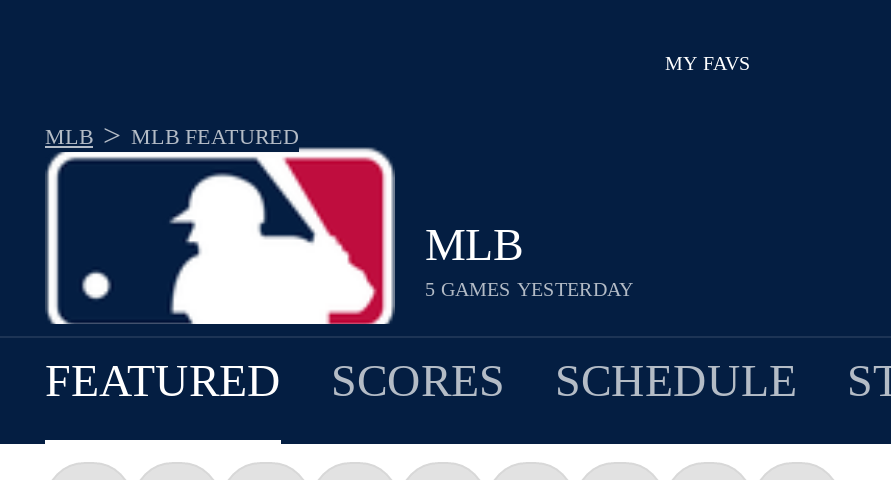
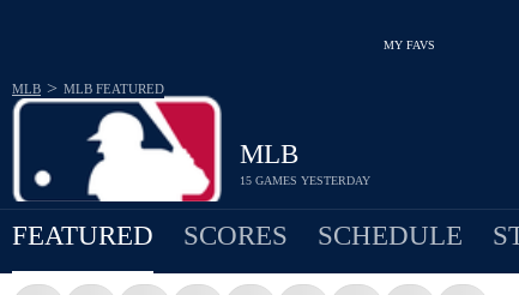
- 5 GAMES YESTERDAY
+ 15 GAMES YESTERDAY
